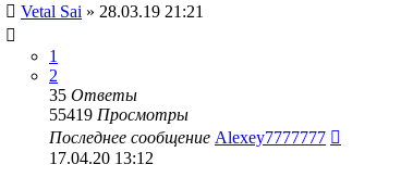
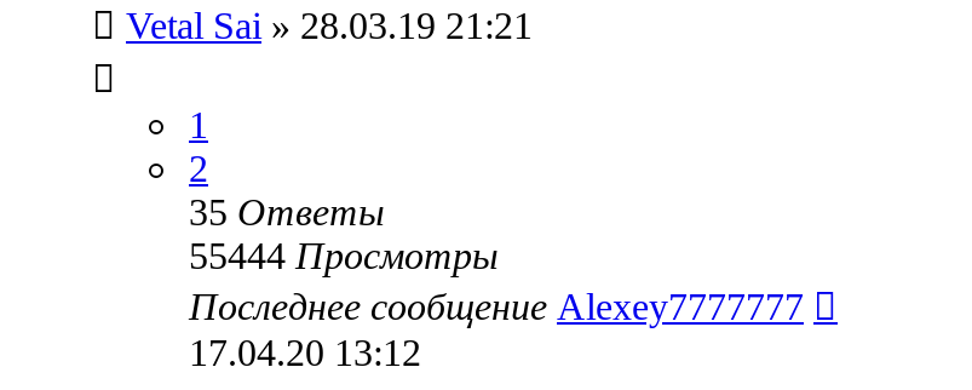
- 55419 Просмотры
+ 55444 Просмотры
